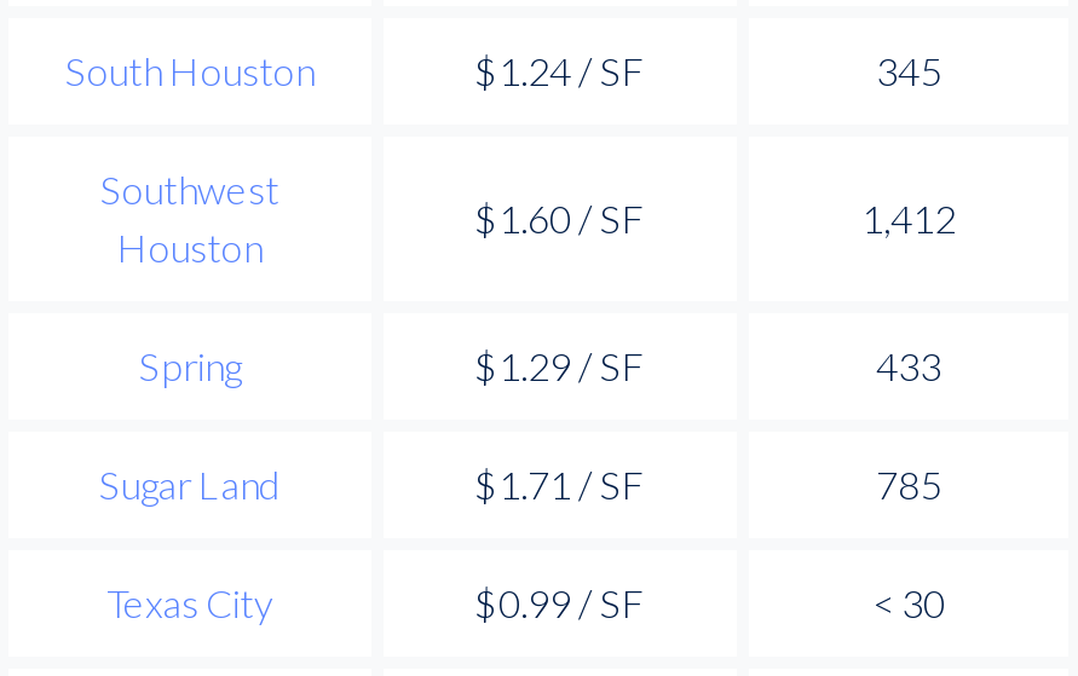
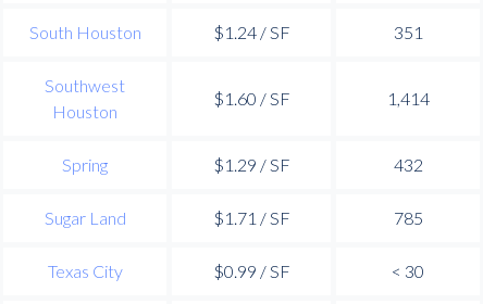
- 345
+ 351

- 1,412
+ 1,414

- 433
+ 432
